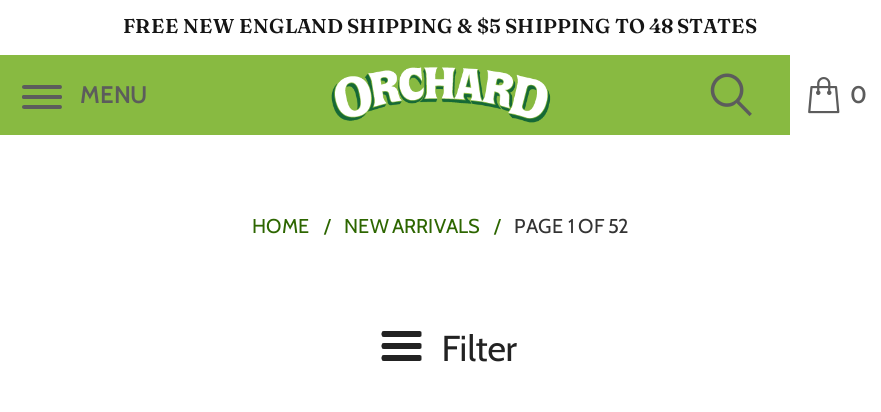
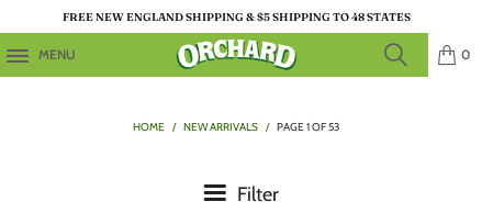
- HOME / NEW ARRIVALS / PAGE 1 OF 52
+ HOME / NEW ARRIVALS / PAGE 1 OF 53
